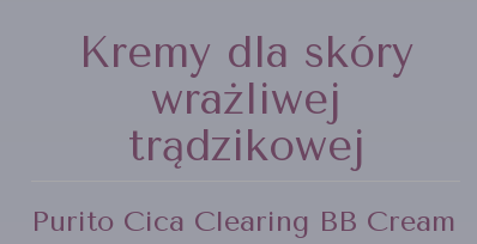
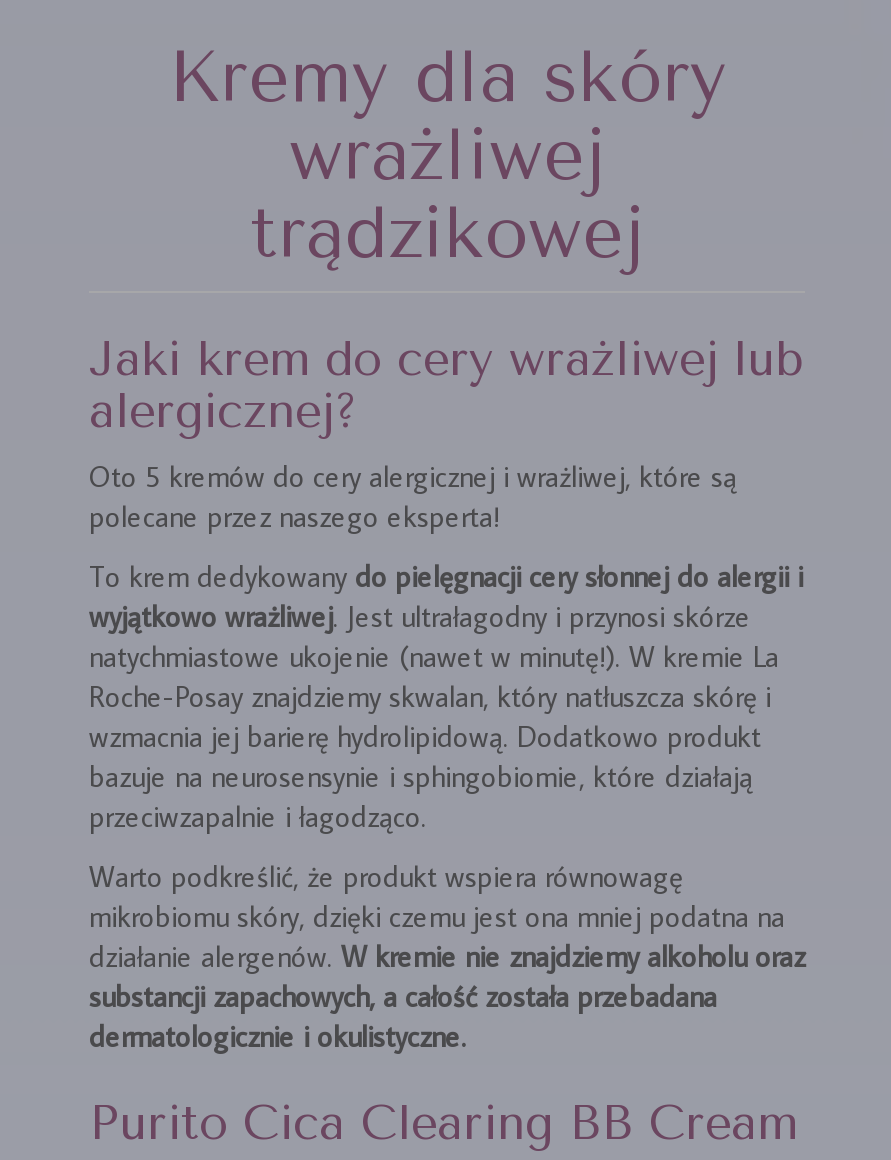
+ Jaki krem do cery wrażliwej lub
+ alergicznej?
+ Oto 5 kremów do cery alergicznej i wrażliwej, które są
+ polecane przez naszego eksperta!
+ To krem dedykowany do pielęgnacji cery słonnej do alergii i
+ wyjątkowo wrażliwej. Jest ultrałagodny i przynosi skórze
+ natychmiastowe ukojenie (nawet w minutę!). W kremie La
+ Roche-Posay znajdziemy skwalan, który natłuszcza skórę i
+ wzmacnia jej barierę hydrolipidową. Dodatkowo produkt
+ bazuje na neurosensynie i sphingobiomie, które działają
+ przeciwzapalnie i łagodząco.
+ Warto podkreślić, że produkt wspiera równowagę
+ mikrobiomu skóry, dzięki czemu jest ona mniej podatna na
+ działanie alergenów. W kremie nie znajdziemy alkoholu oraz
+ substancji zapachowych, a całość została przebadana
+ dermatologicznie i okulistyczne.
